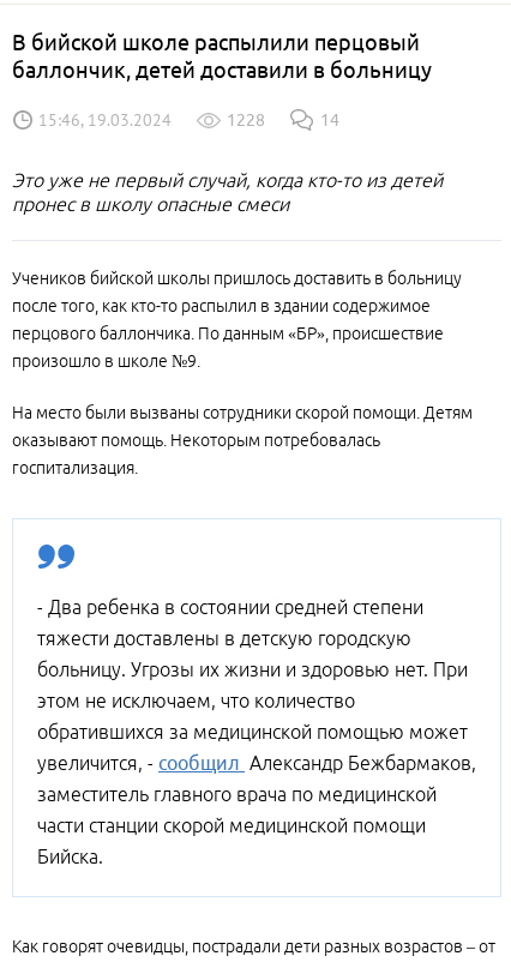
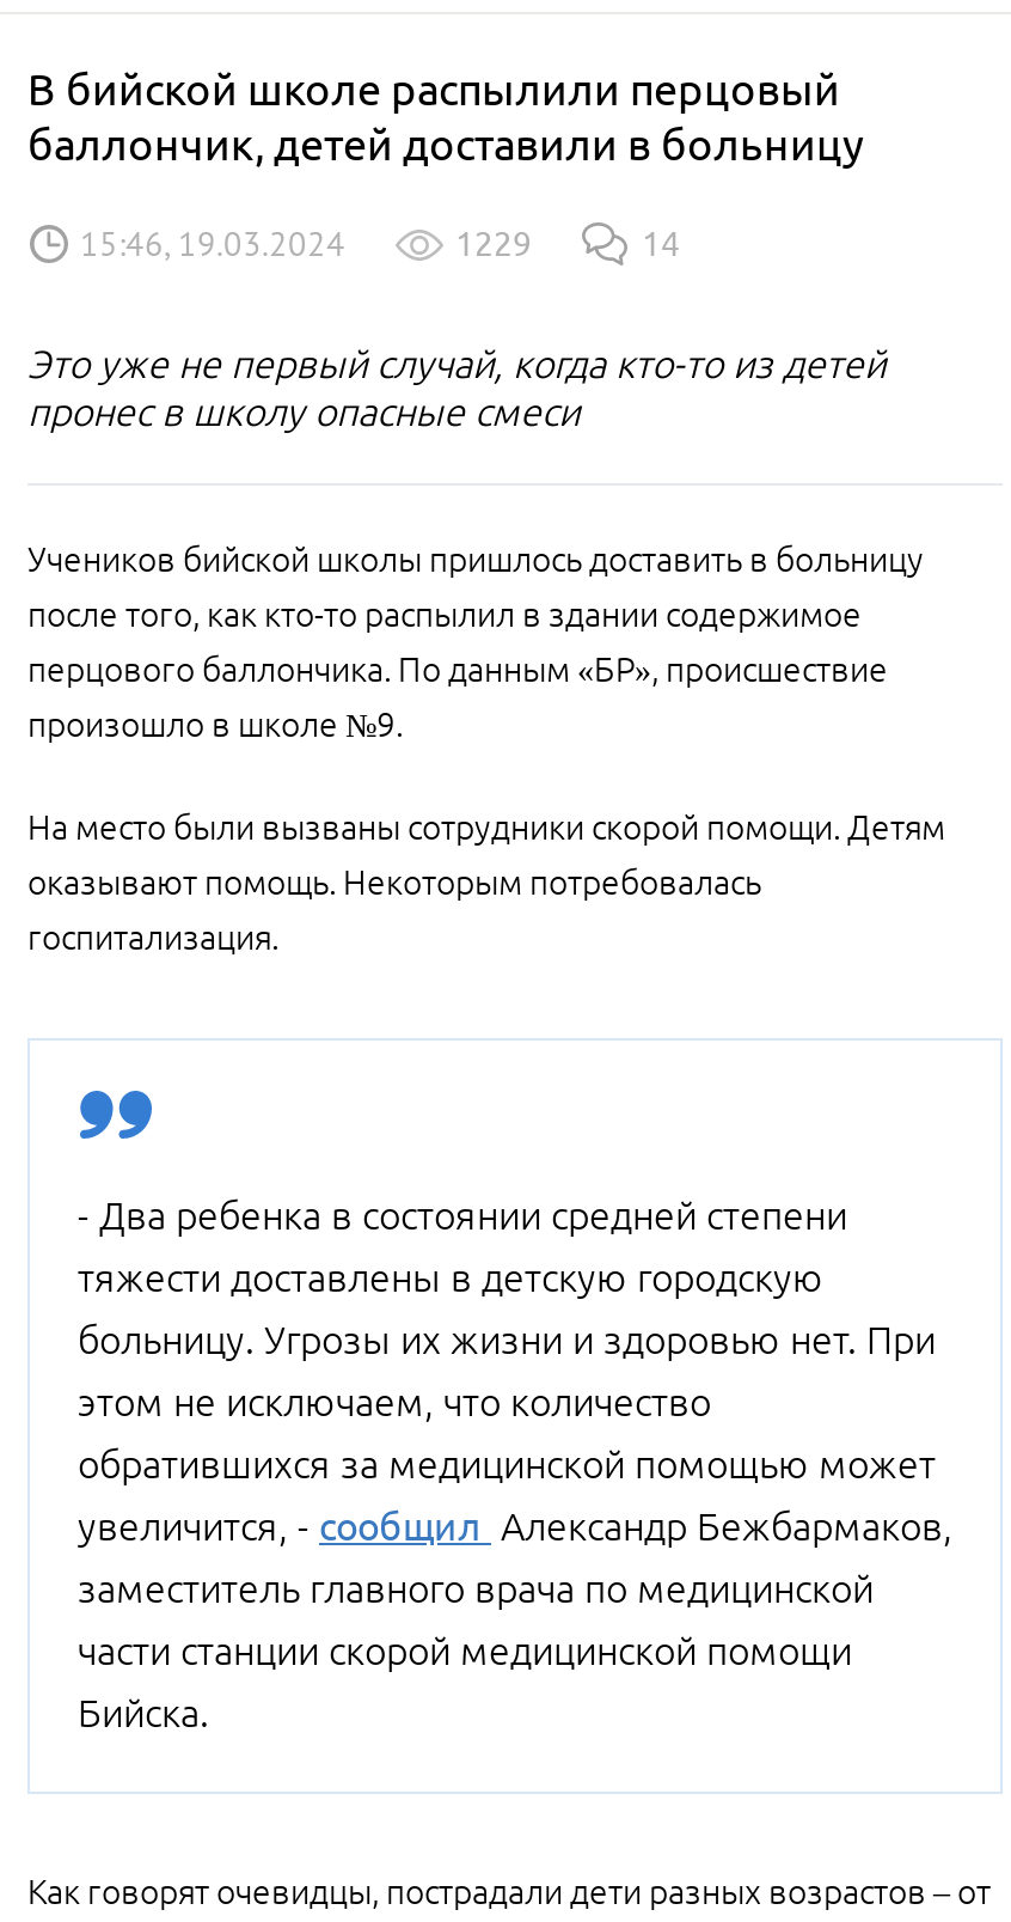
- 1228
+ 1229
